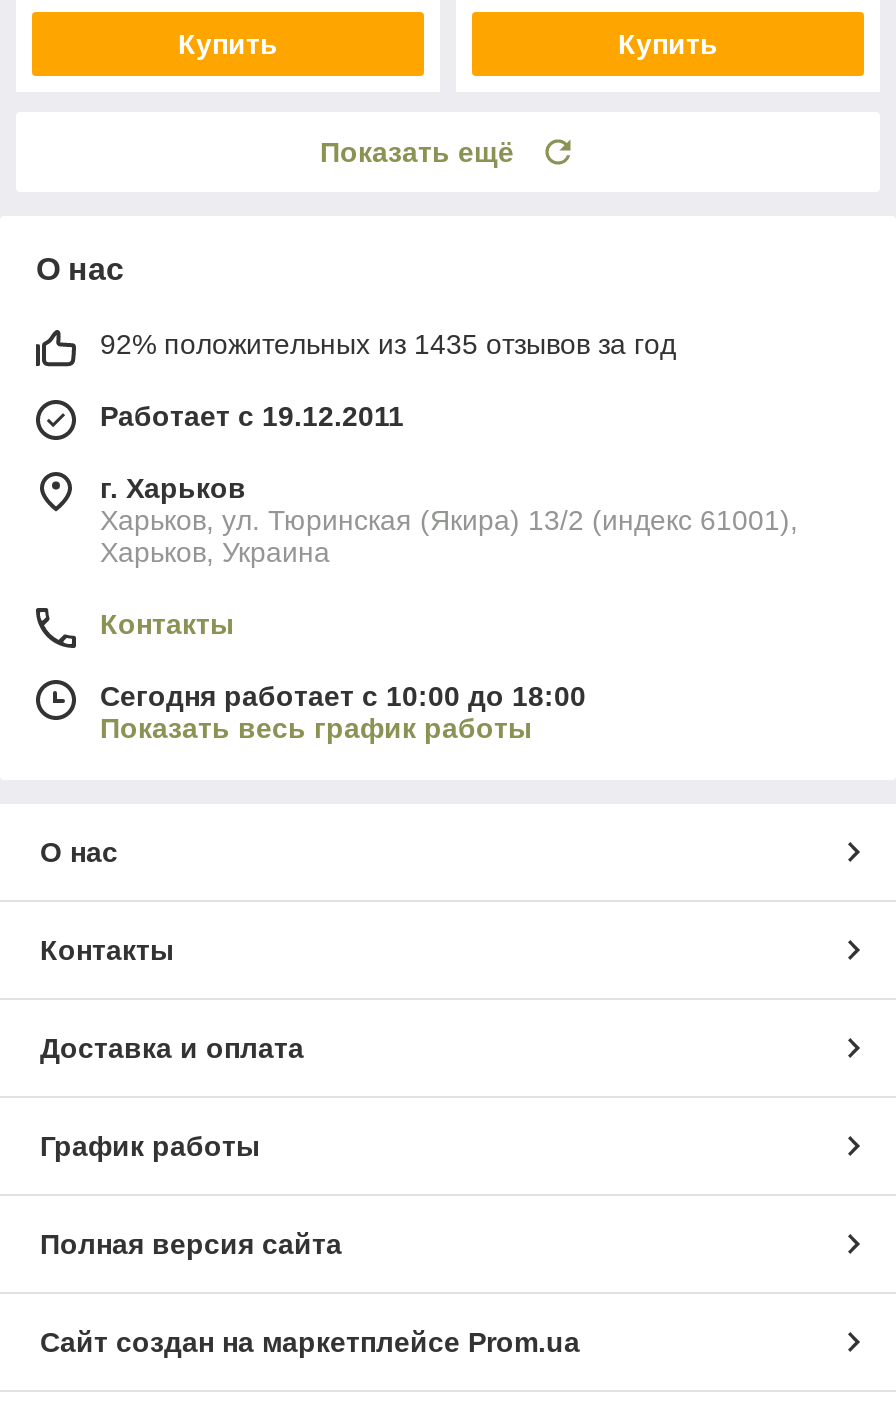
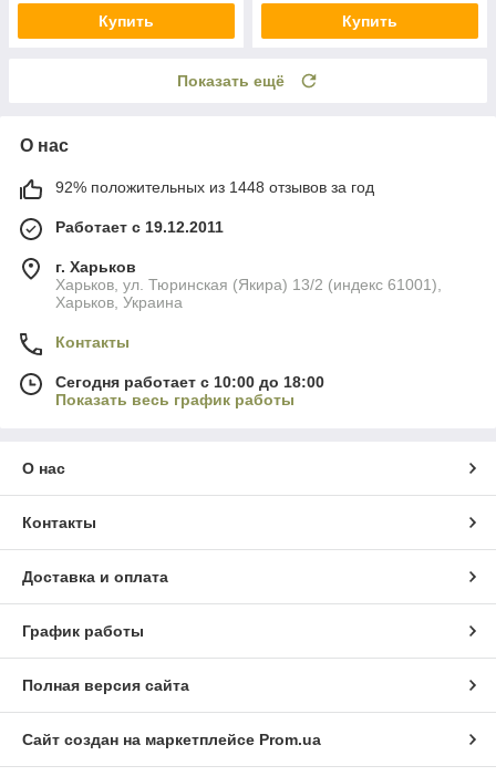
- 92% положительных из 1435 отзывов за год
+ 92% положительных из 1448 отзывов за год
